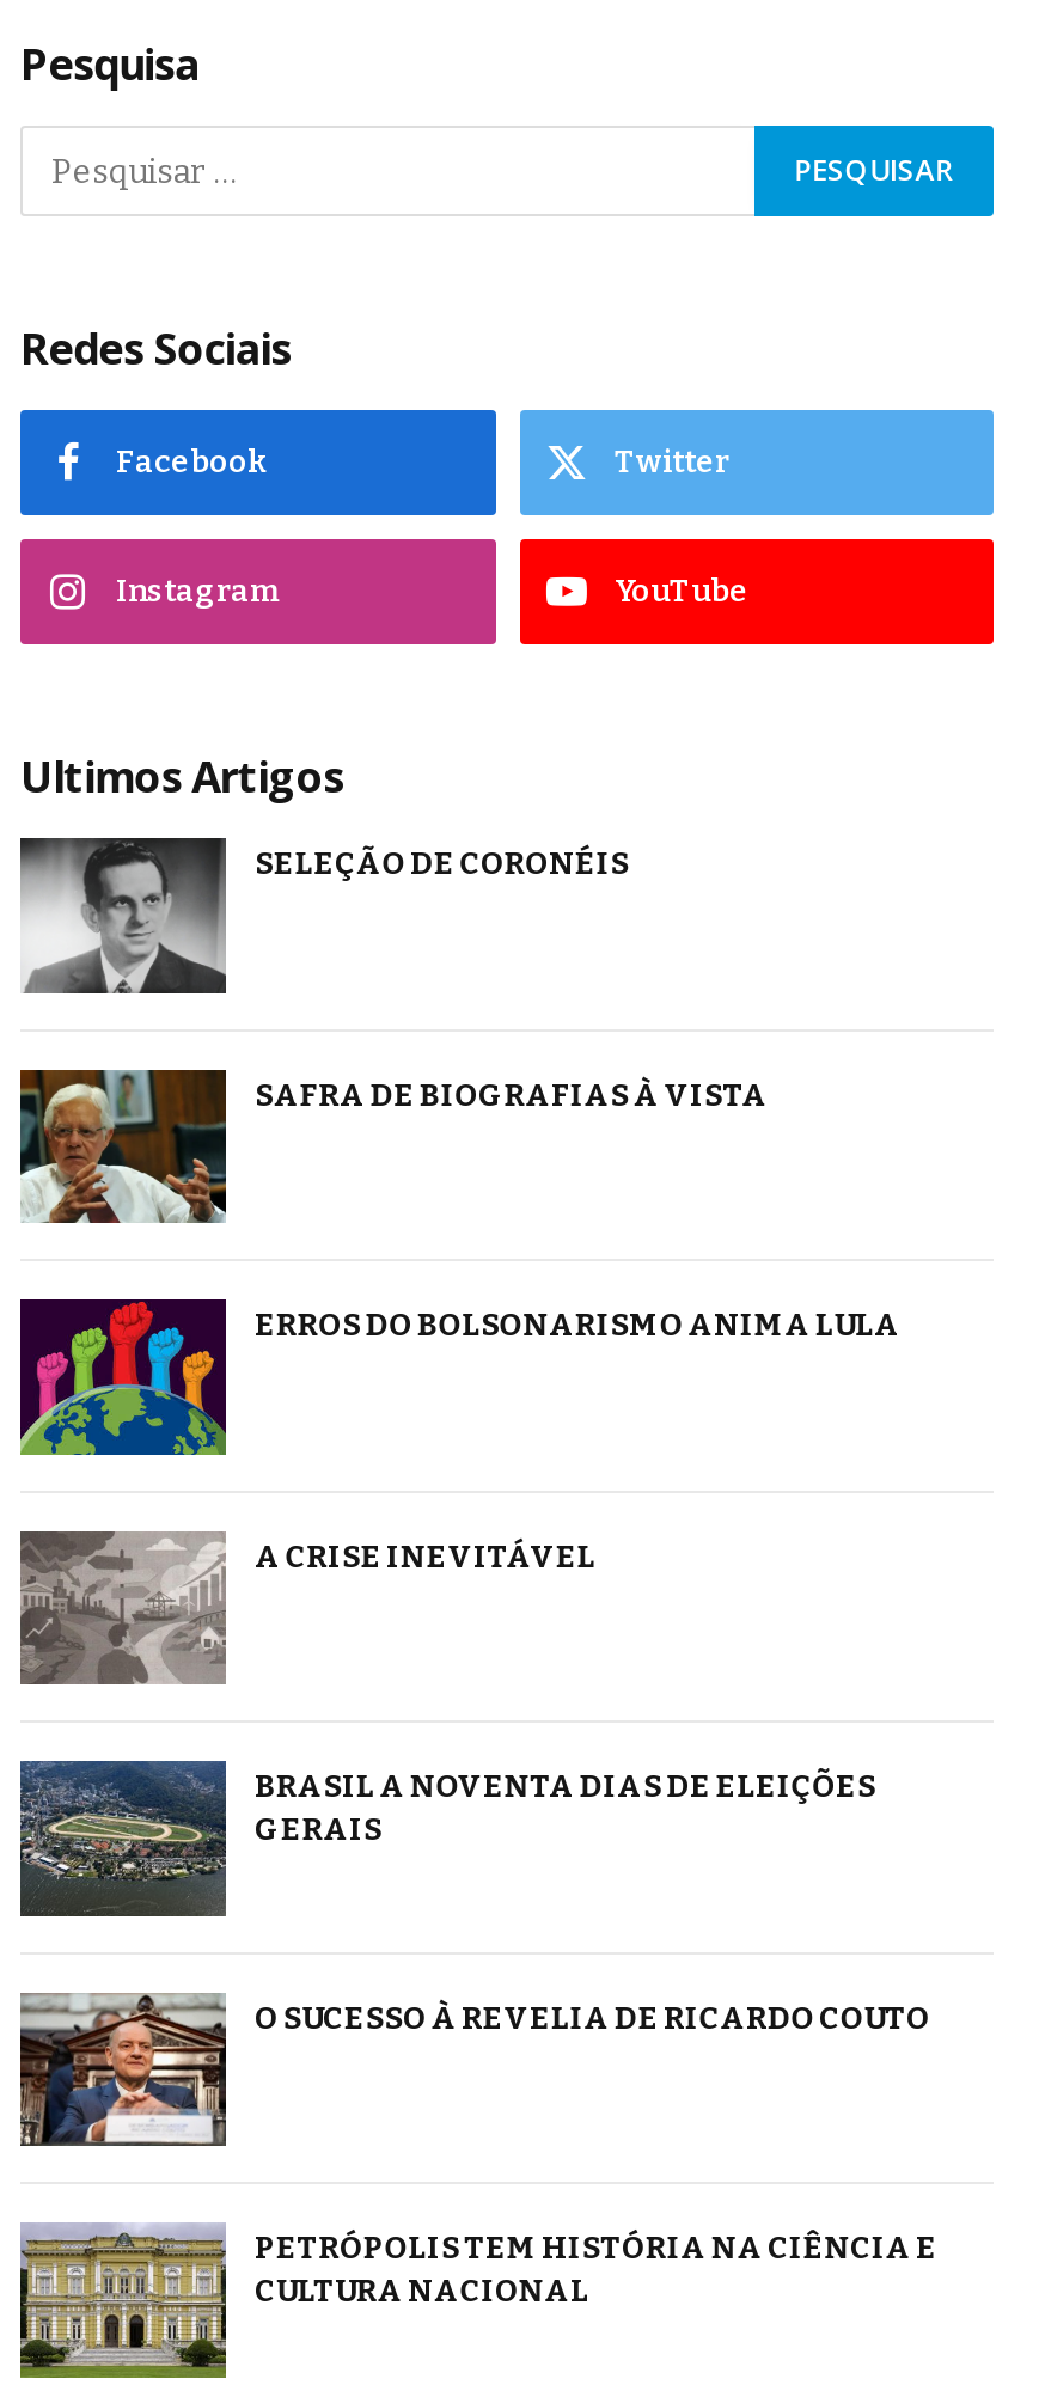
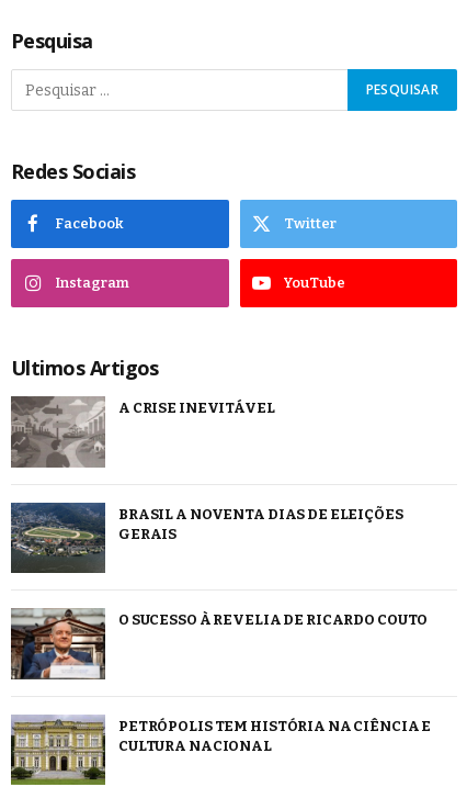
- [image]
- SELEÇÃO DE CORONÉIS

- [image]
- SAFRA DE BIOGRAFIAS À VISTA

- [image]
- ERROS DO BOLSONARISMO ANIMA LULA
